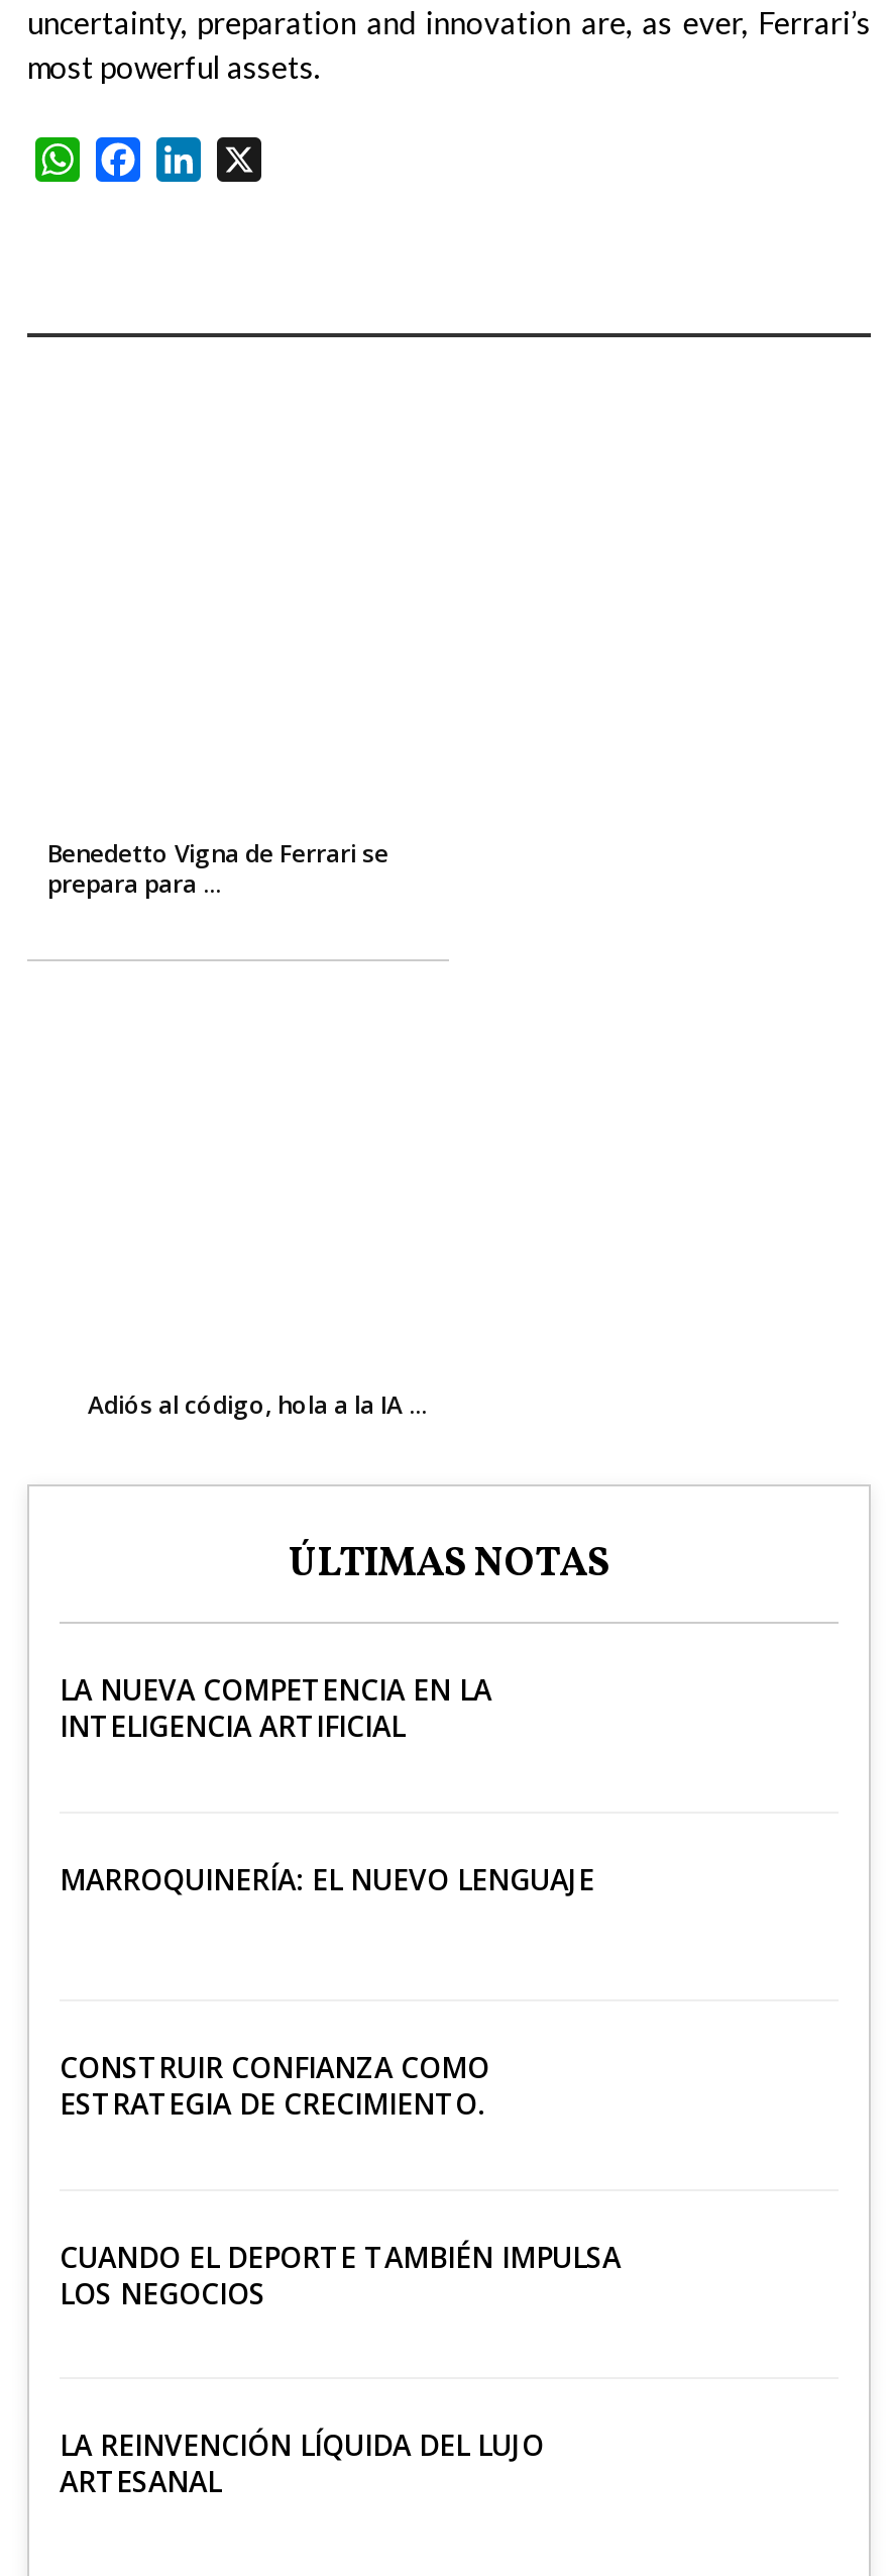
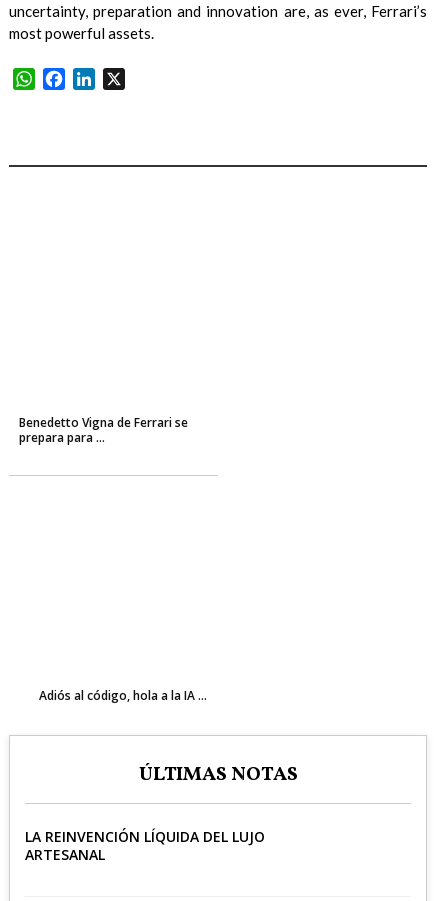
- LA NUEVA COMPETENCIA EN LA
- INTELIGENCIA ARTIFICIAL

- MARROQUINERÍA: EL NUEVO LENGUAJE

- CONSTRUIR CONFIANZA COMO
- ESTRATEGIA DE CRECIMIENTO.

- CUANDO EL DEPORTE TAMBIÉN IMPULSA
- LOS NEGOCIOS
